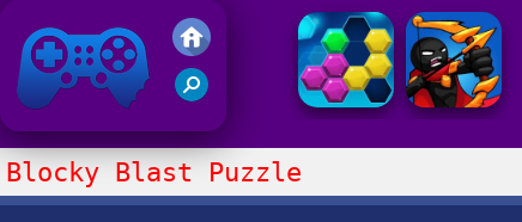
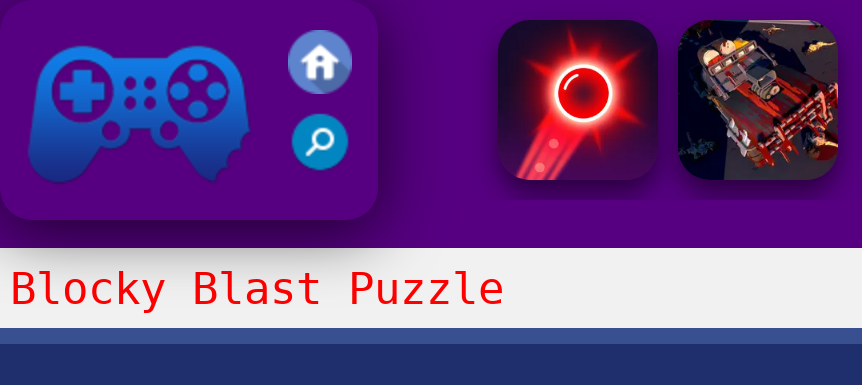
- [image]
+ [image]

- [image]
+ [image]
